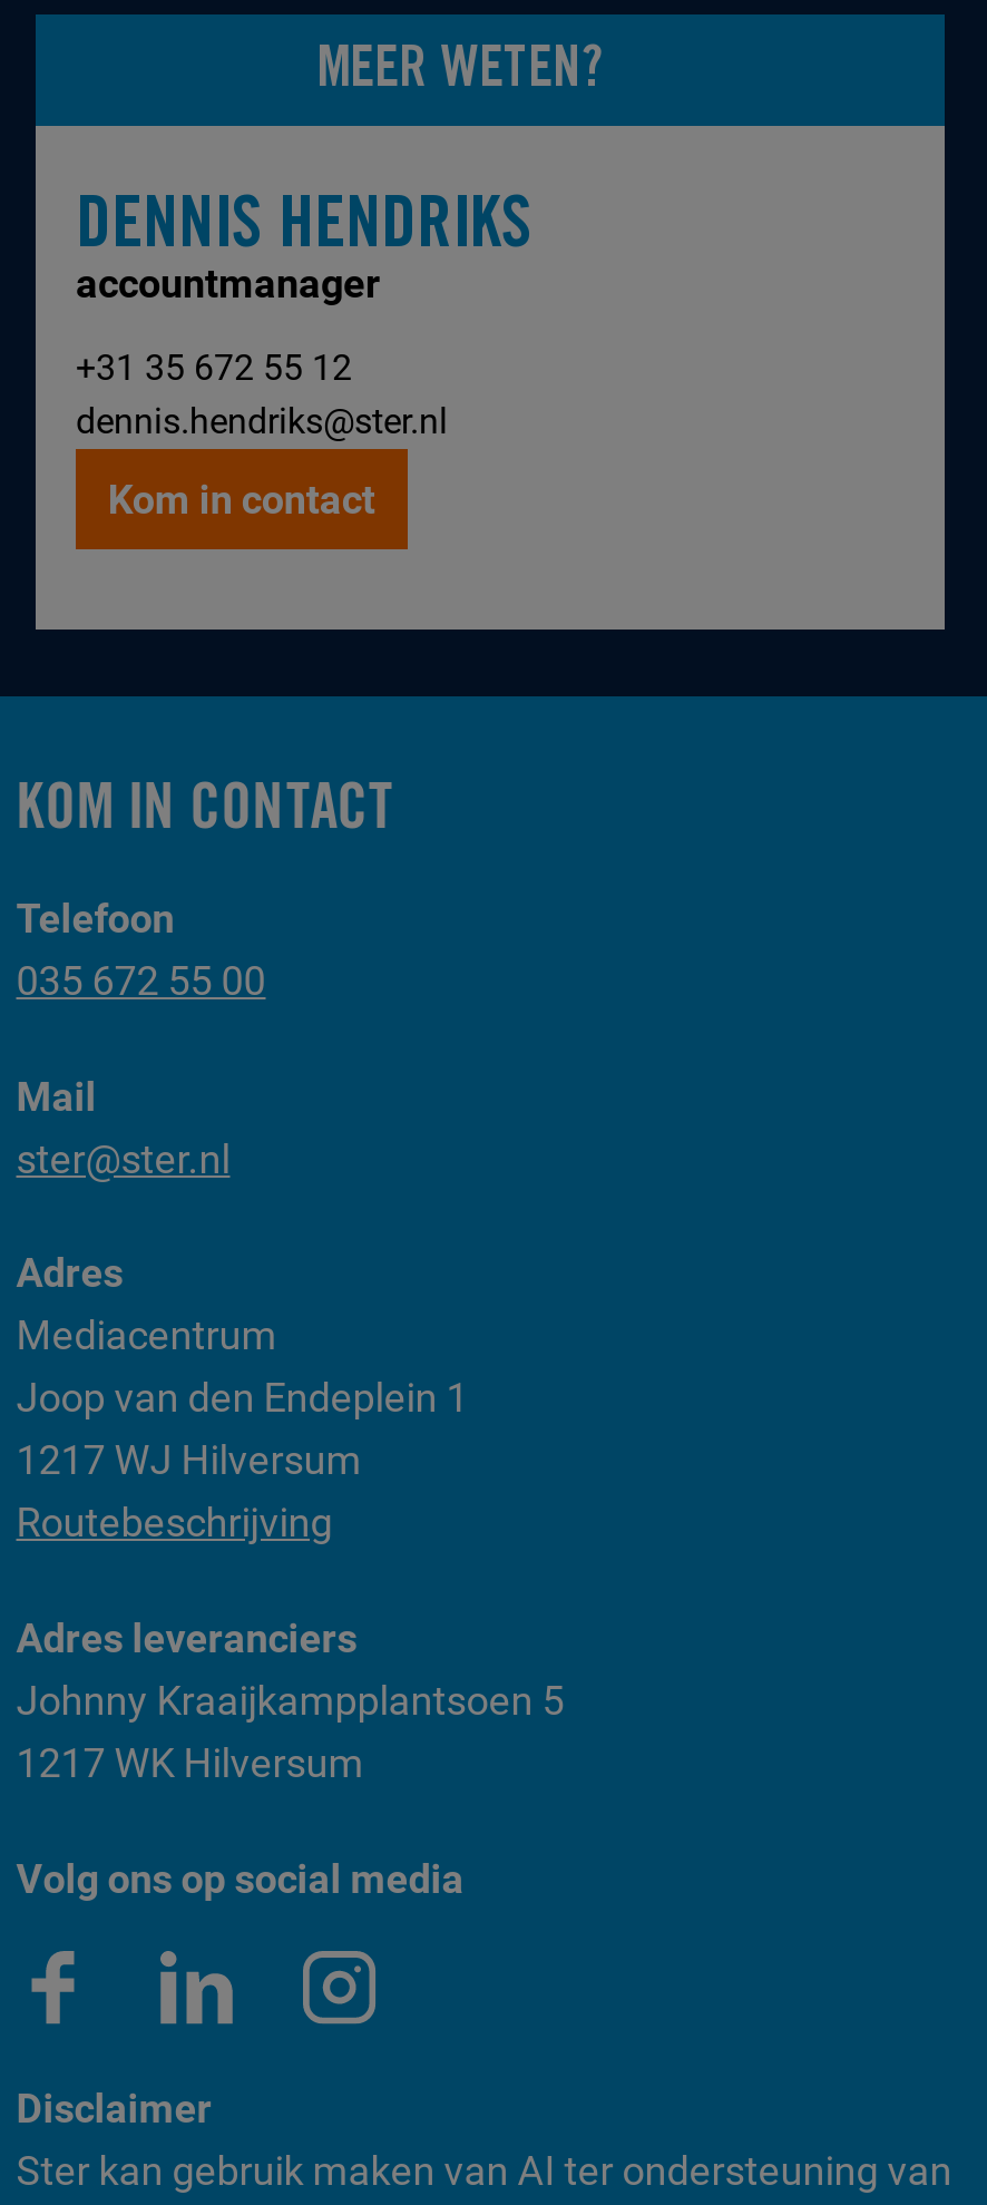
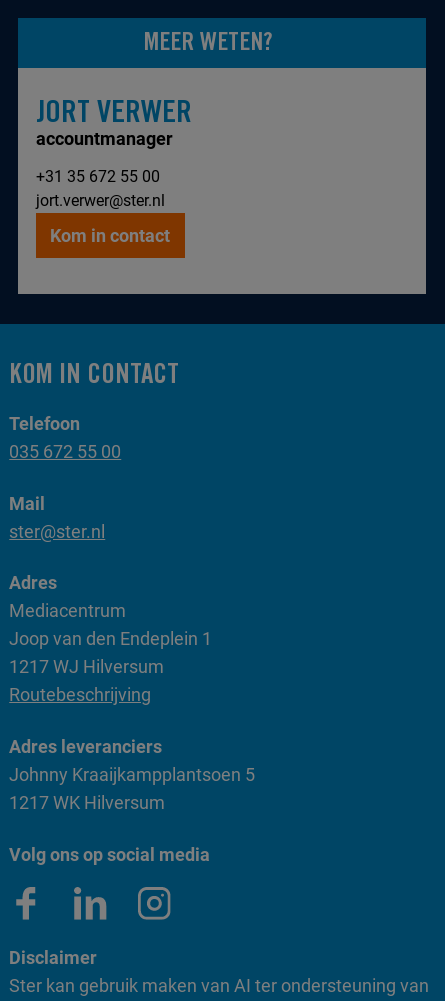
- DENNIS HENDRIKS
+ JORT VERWER

- +31 35 672 55 12
- dennis.hendriks@ster.nl
+ +31 35 672 55 00
+ jort.verwer@ster.nl
